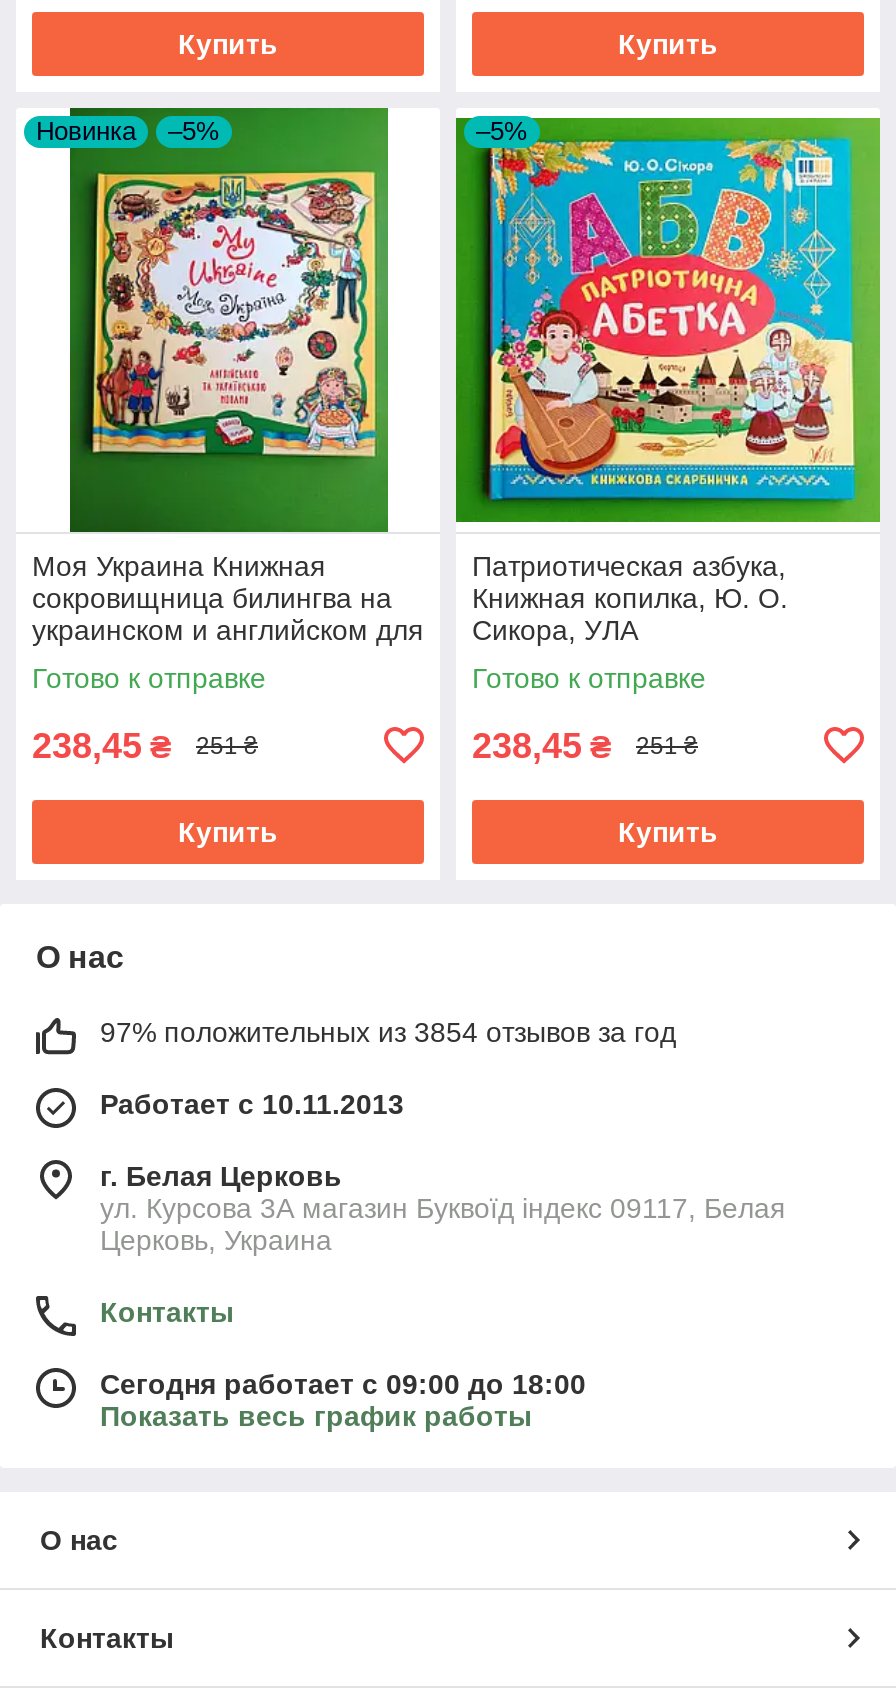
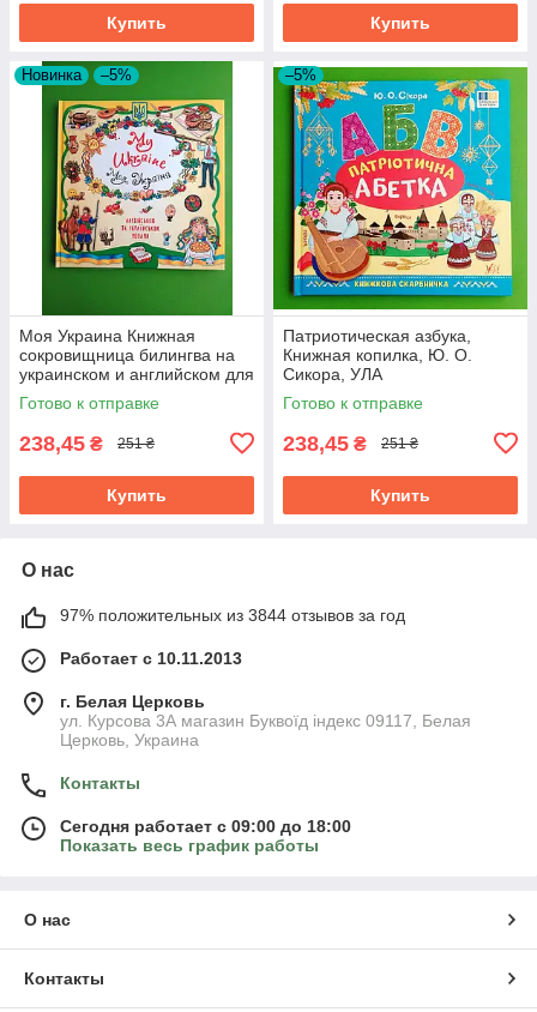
- 97% положительных из 3854 отзывов за год
+ 97% положительных из 3844 отзывов за год
